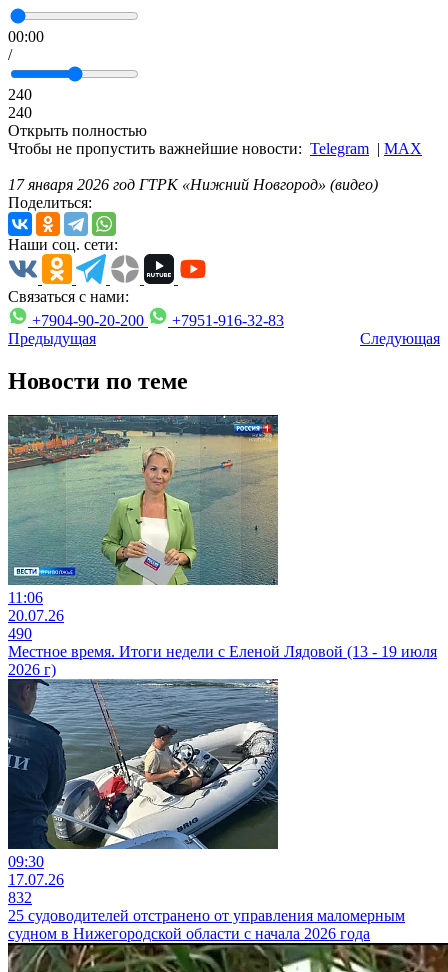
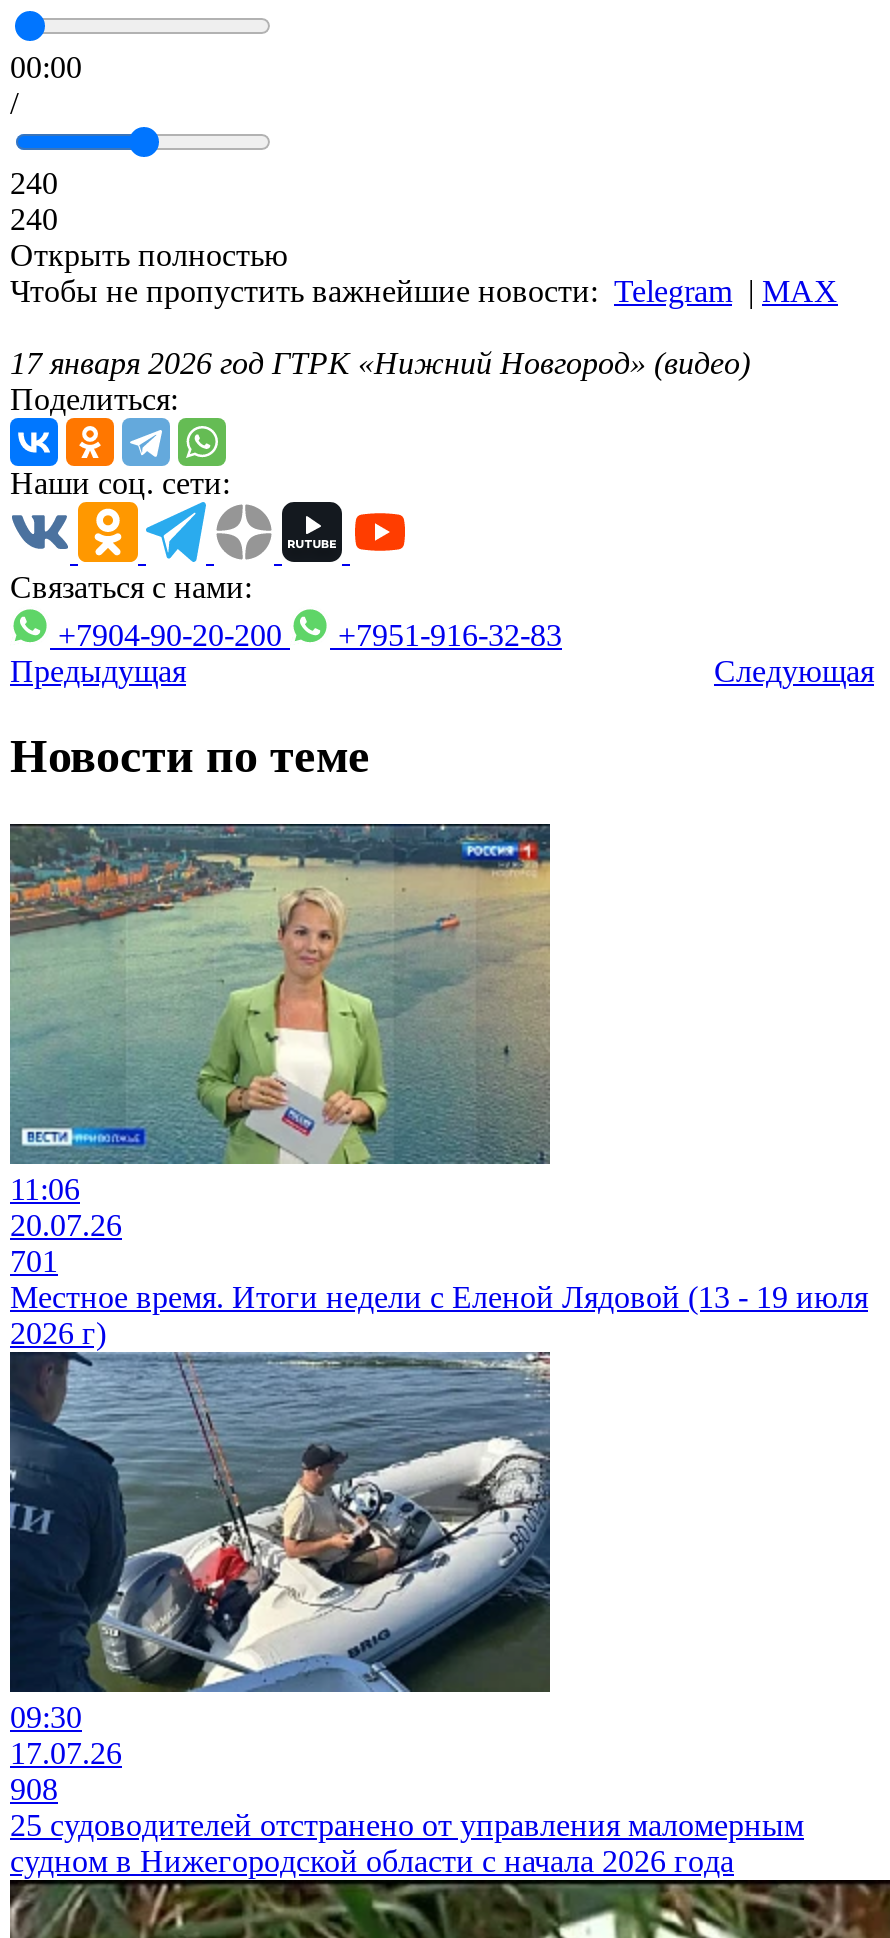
- 490
+ 701

- 832
+ 908
